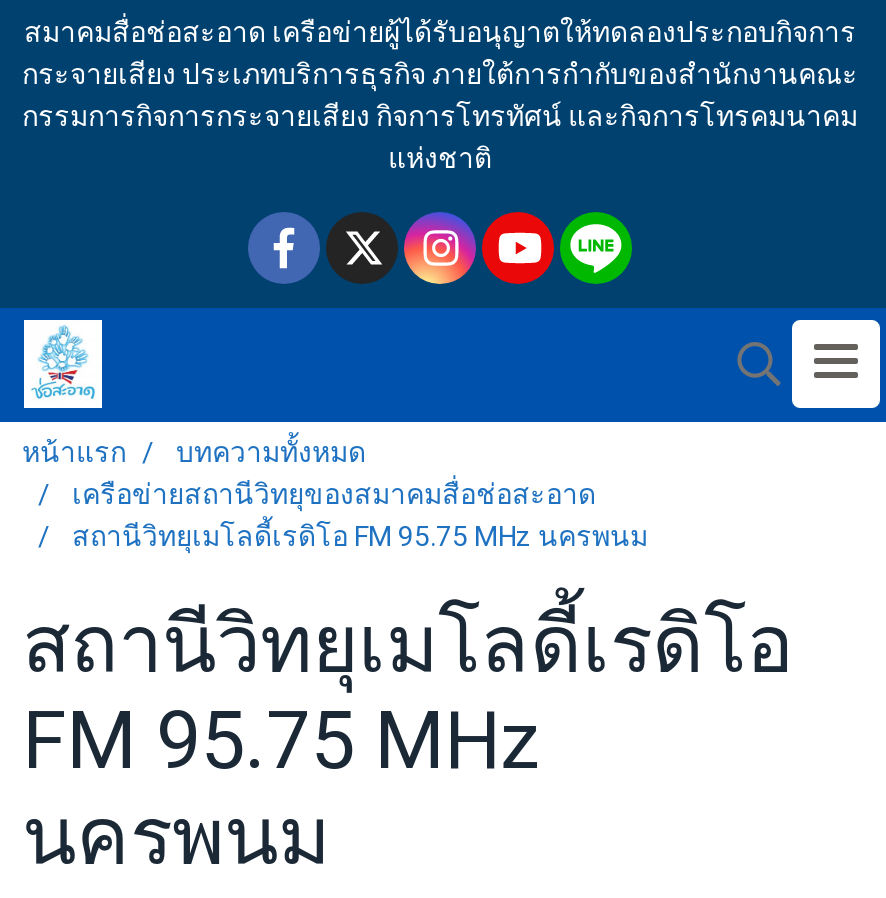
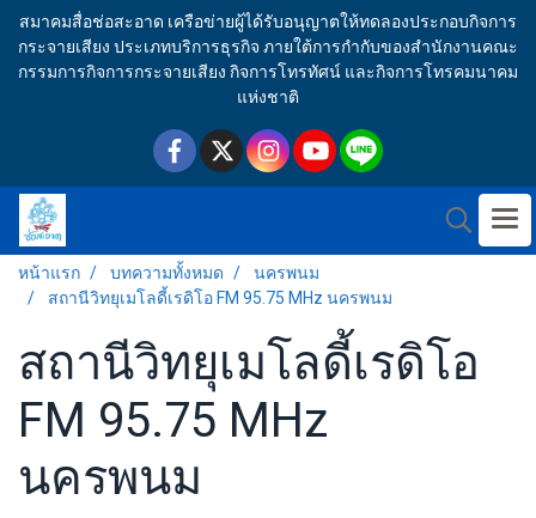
- เครือข่ายสถานีวิทยุของสมาคมสื่อช่อสะอาด
+ นครพนม
